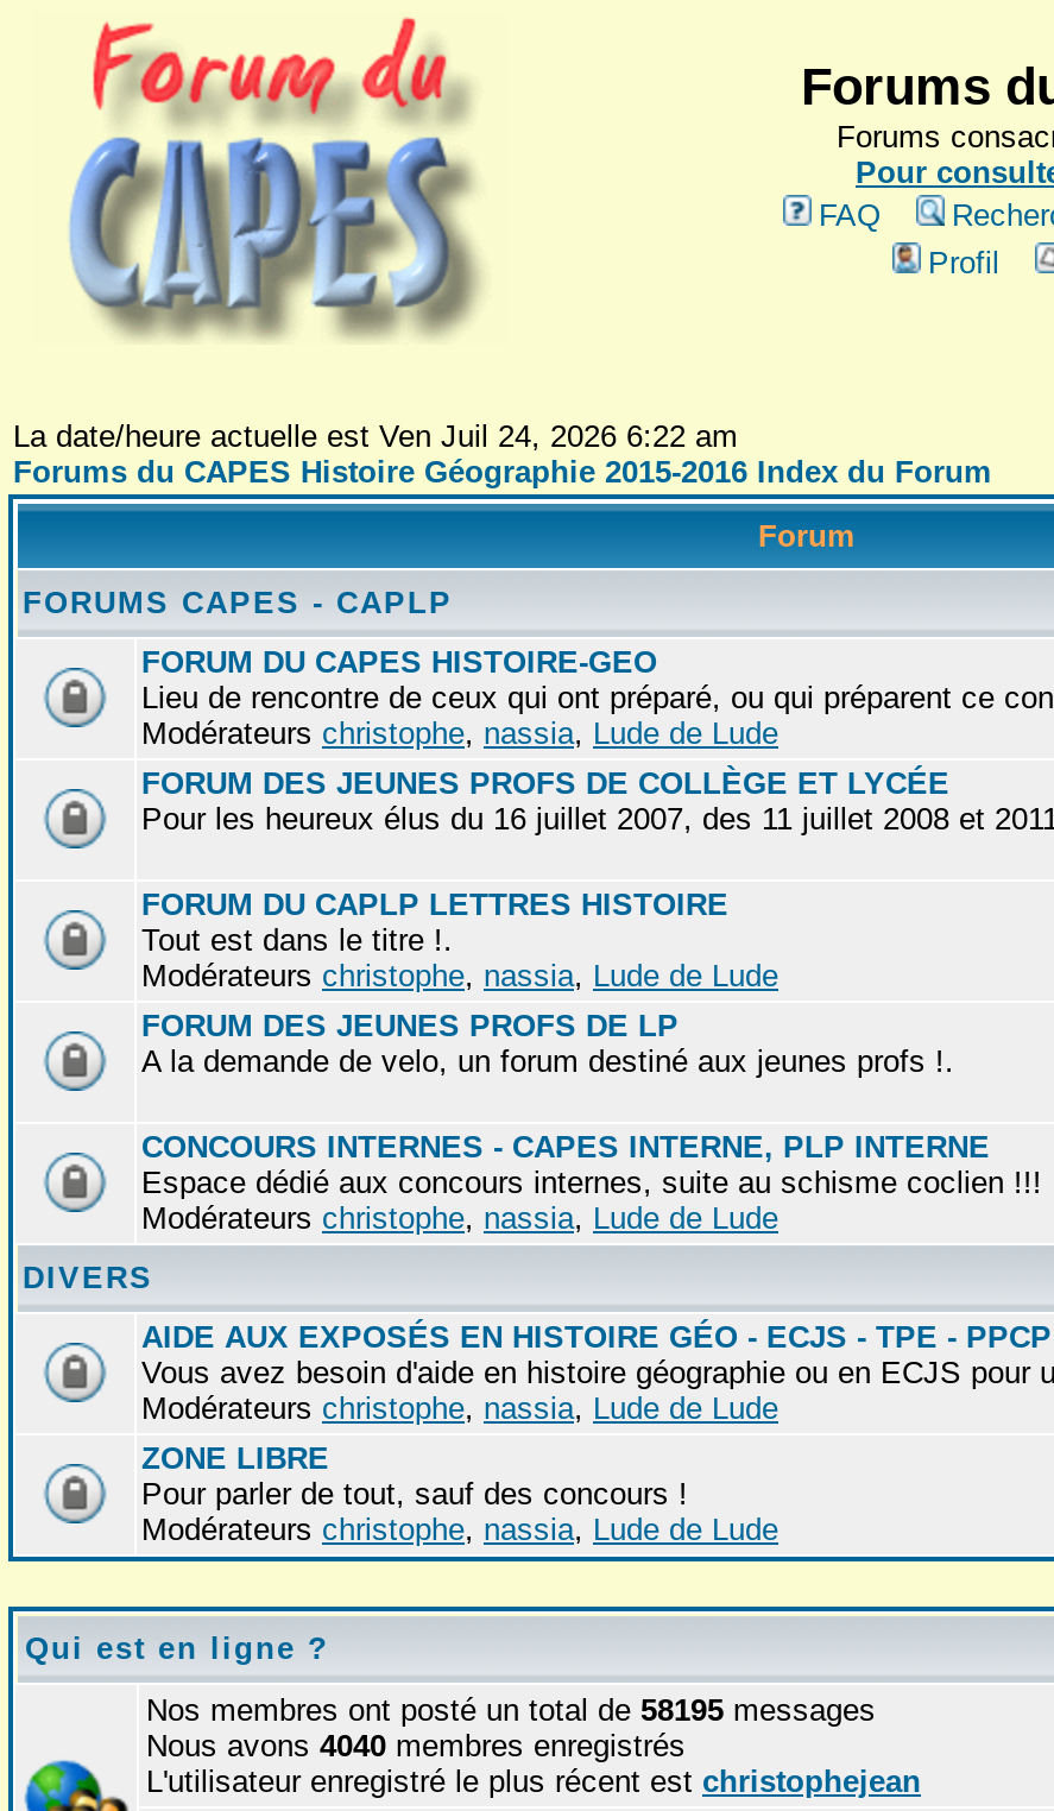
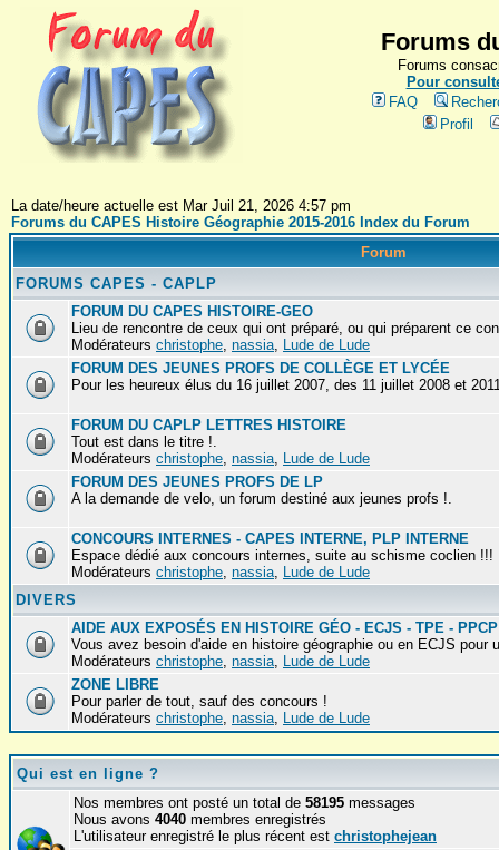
- La date/heure actuelle est Ven Juil 24, 2026 6:22 am
+ La date/heure actuelle est Mar Juil 21, 2026 4:57 pm
